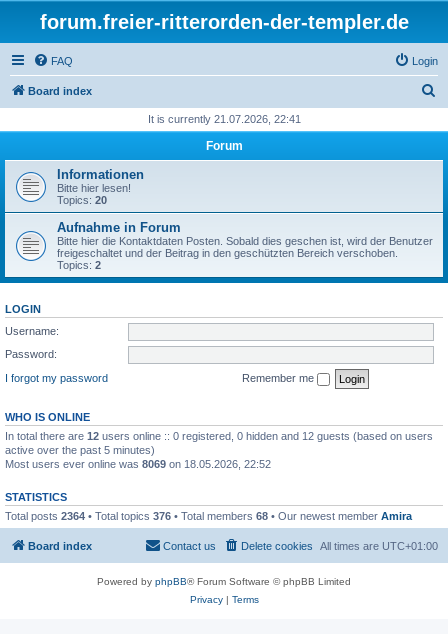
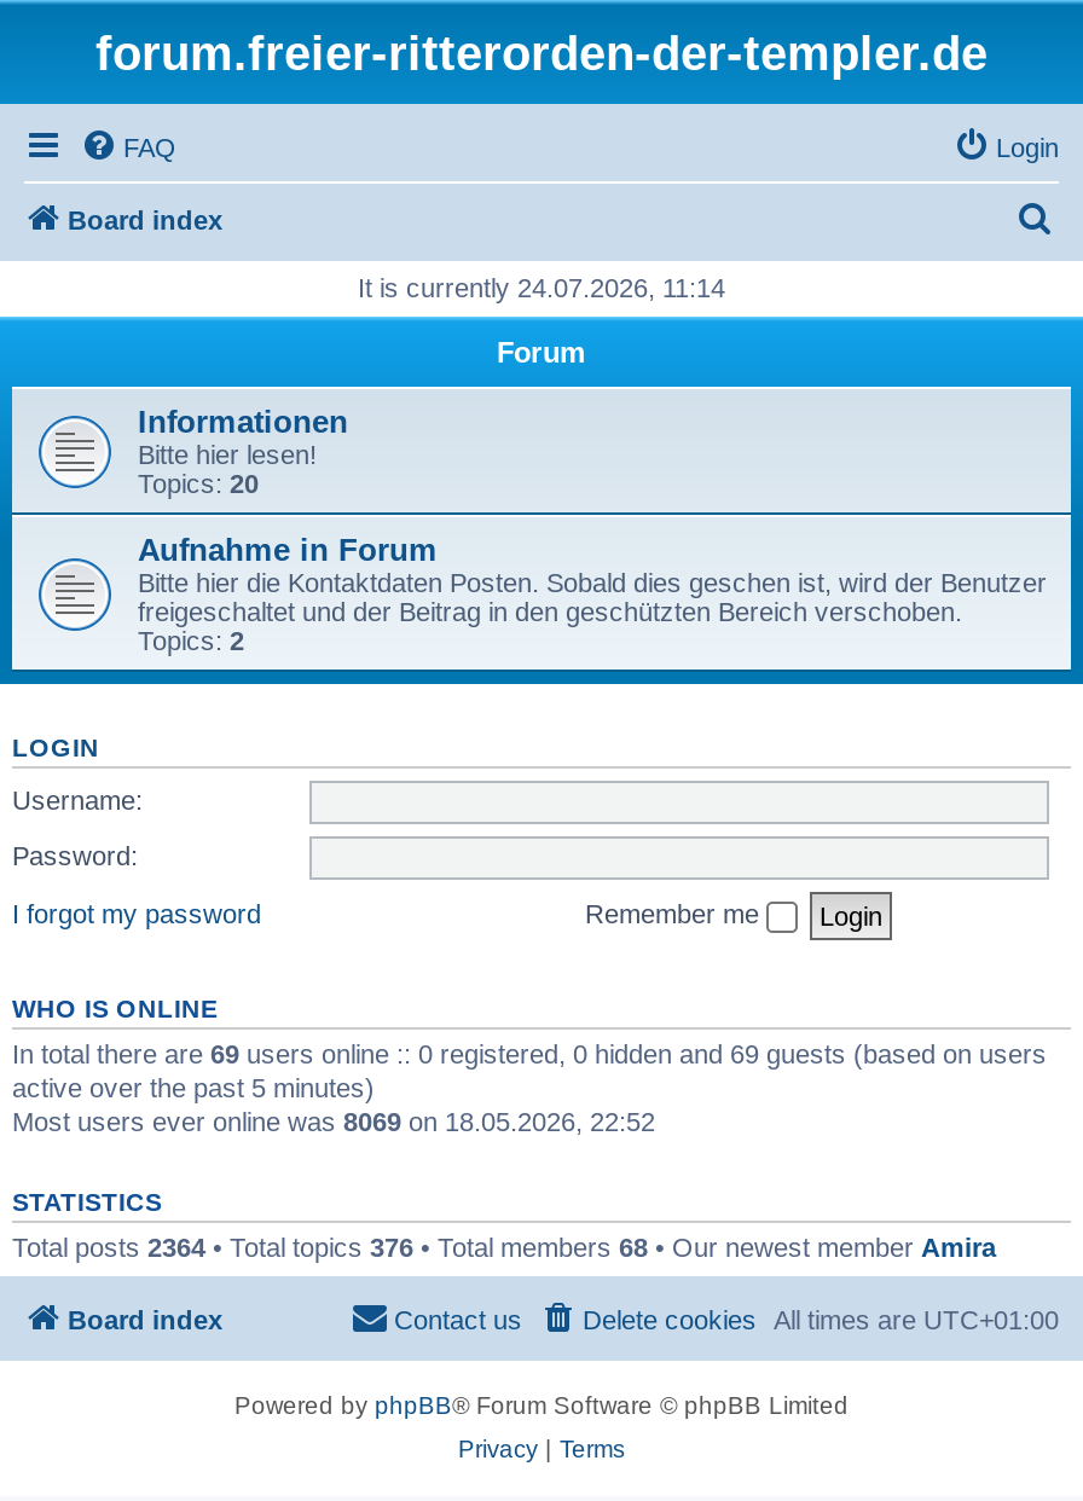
- It is currently 21.07.2026, 22:41
+ It is currently 24.07.2026, 11:14

- In total there are 12 users online :: 0 registered, 0 hidden and 12 guests (based on users
+ In total there are 69 users online :: 0 registered, 0 hidden and 69 guests (based on users
